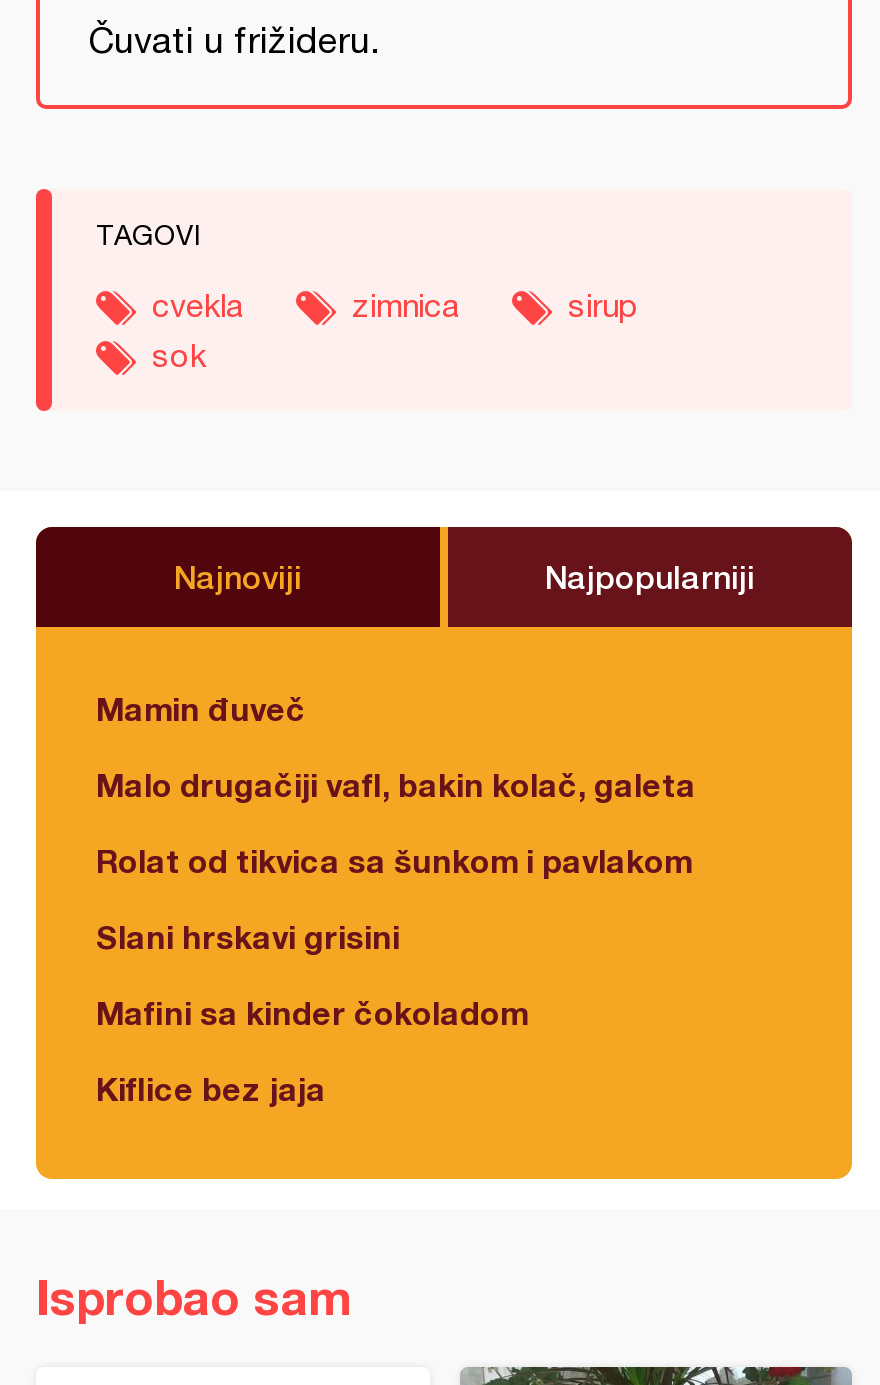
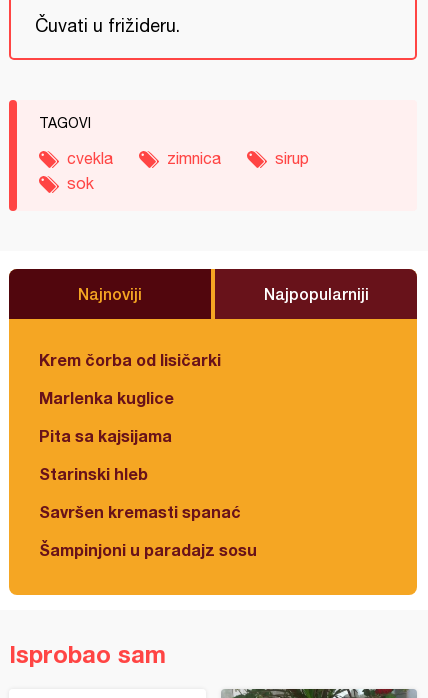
- Mamin đuveč
+ Krem čorba od lisičarki

- Malo drugačiji vafl, bakin kolač, galeta
+ Marlenka kuglice

- Rolat od tikvica sa šunkom i pavlakom
+ Pita sa kajsijama

- Slani hrskavi grisini
+ Starinski hleb

- Mafini sa kinder čokoladom
+ Savršen kremasti spanać

- Kiflice bez jaja
+ Šampinjoni u paradajz sosu
